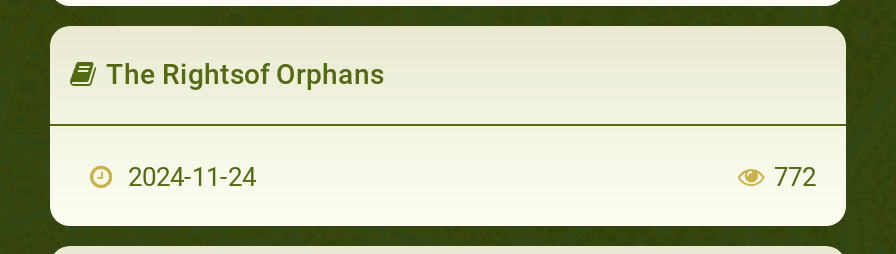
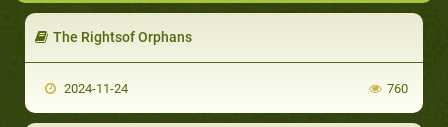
- 772
+ 760
